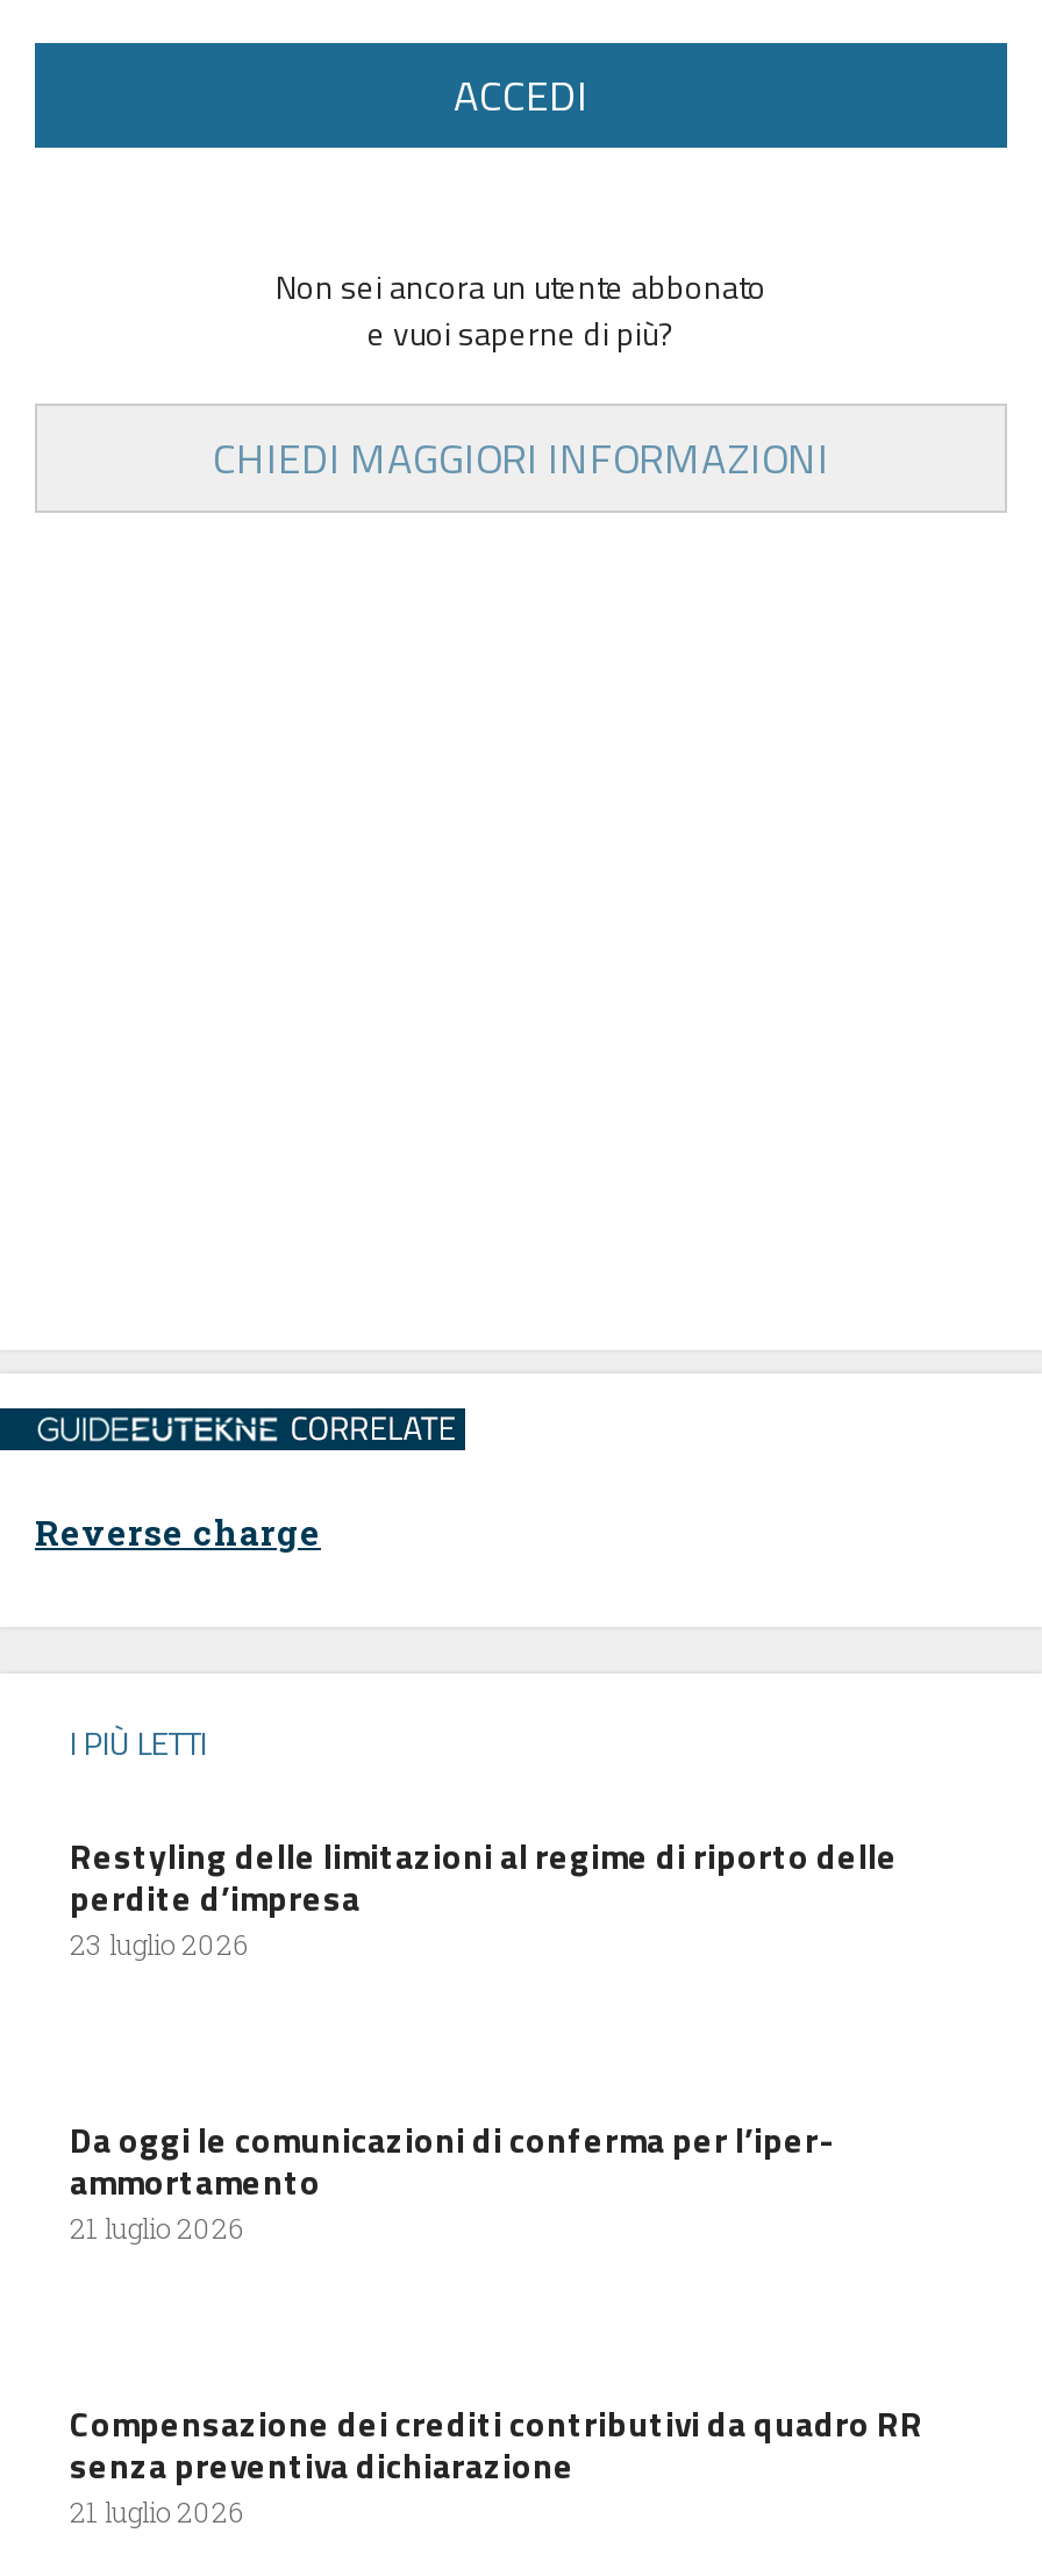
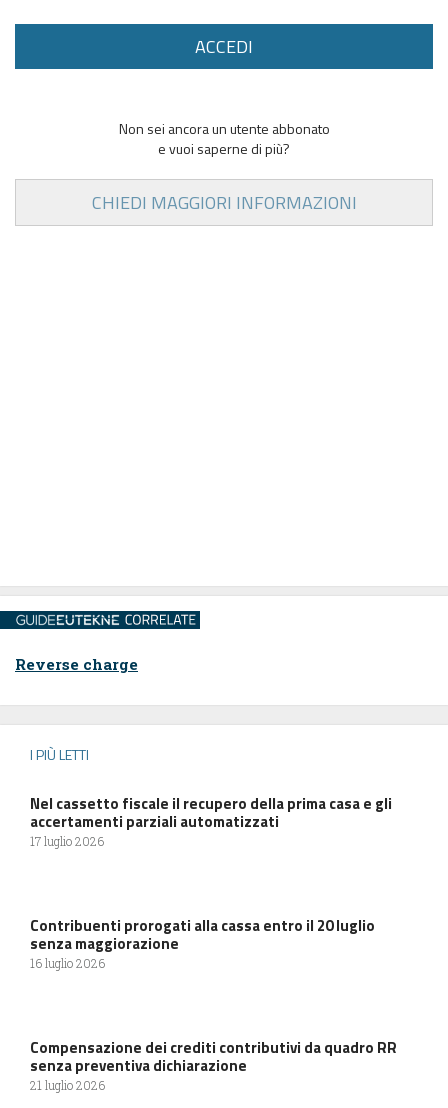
- Restyling delle limitazioni al regime di riporto delle
- perdite d’impresa
- 23 luglio 2026
+ Nel cassetto fiscale il recupero della prima casa e gli
+ accertamenti parziali automatizzati
+ 17 luglio 2026

- Da oggi le comunicazioni di conferma per l’iper-
- ammortamento
- 21 luglio 2026
+ Contribuenti prorogati alla cassa entro il 20 luglio
+ senza maggiorazione
+ 16 luglio 2026
